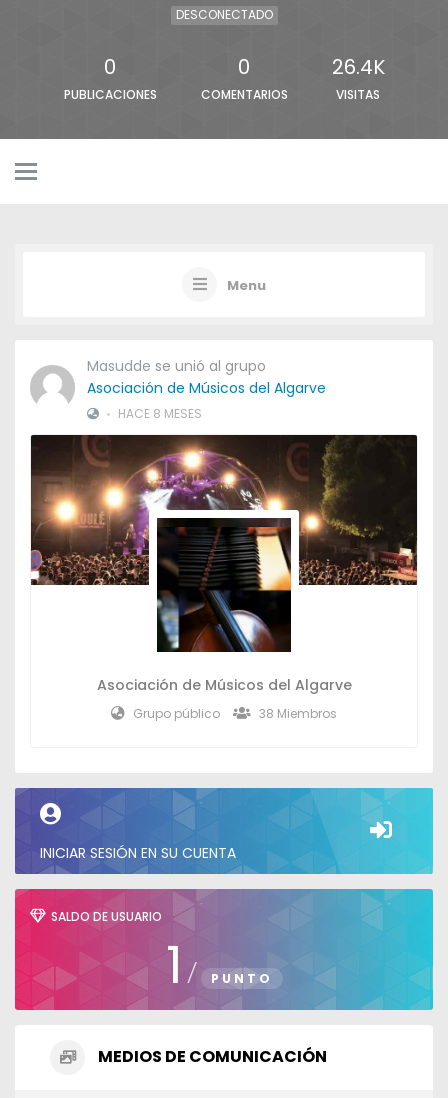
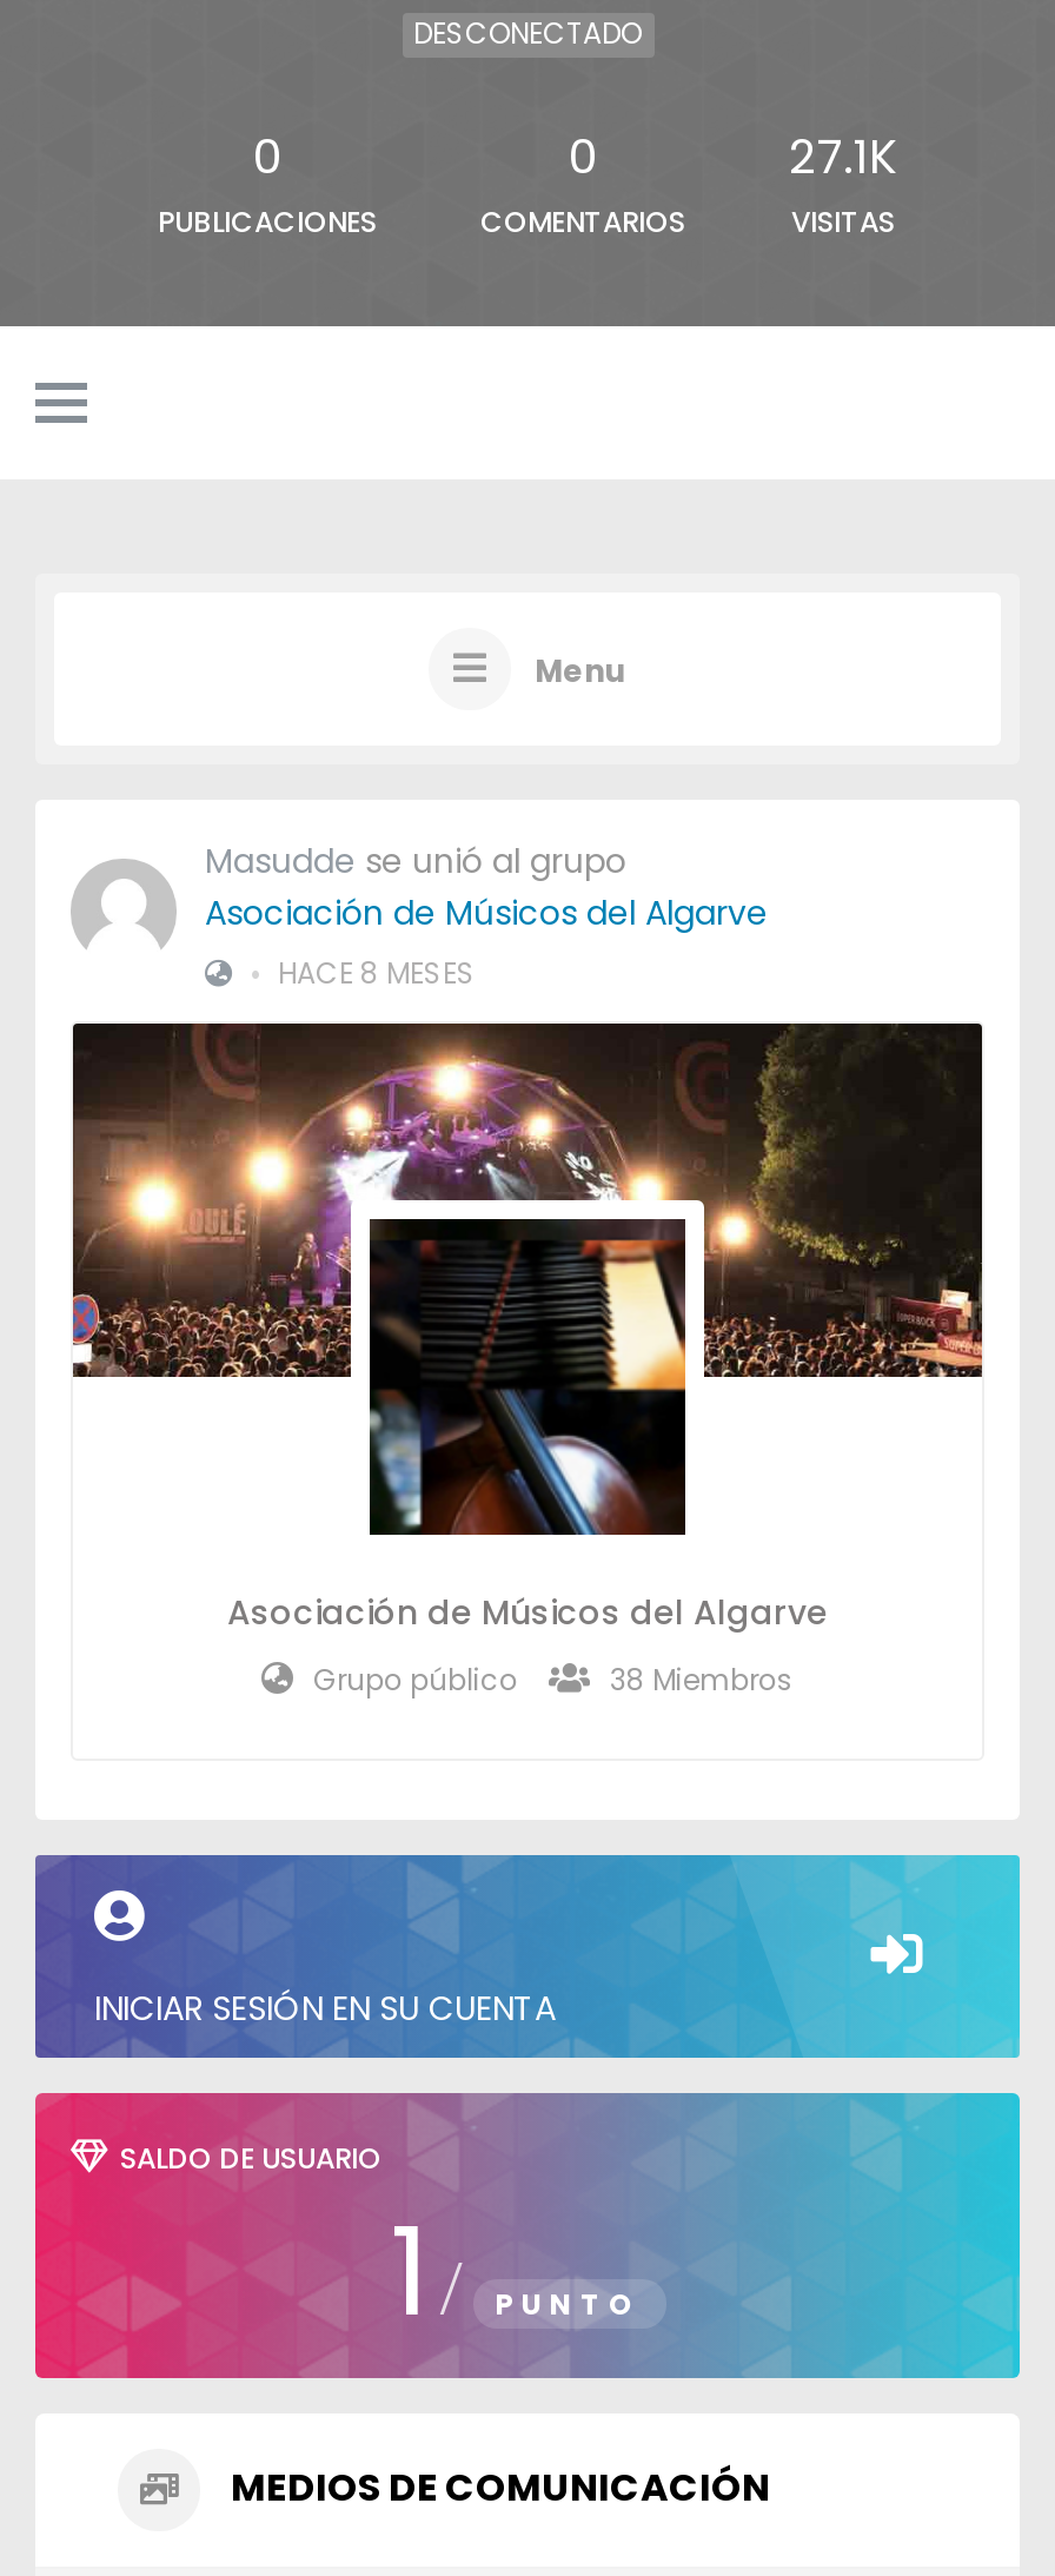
- 26.4K
+ 27.1K
